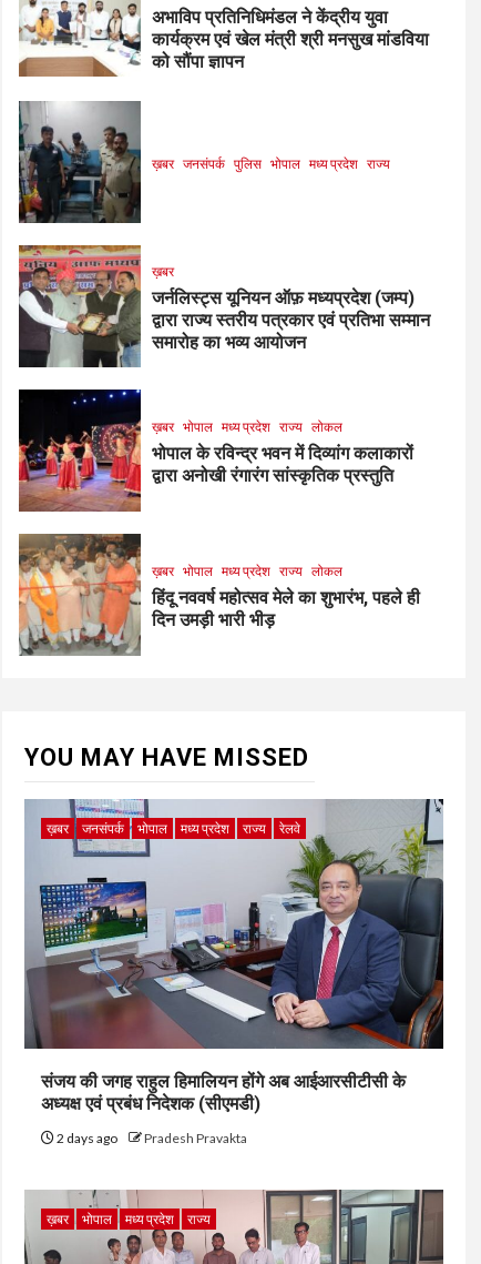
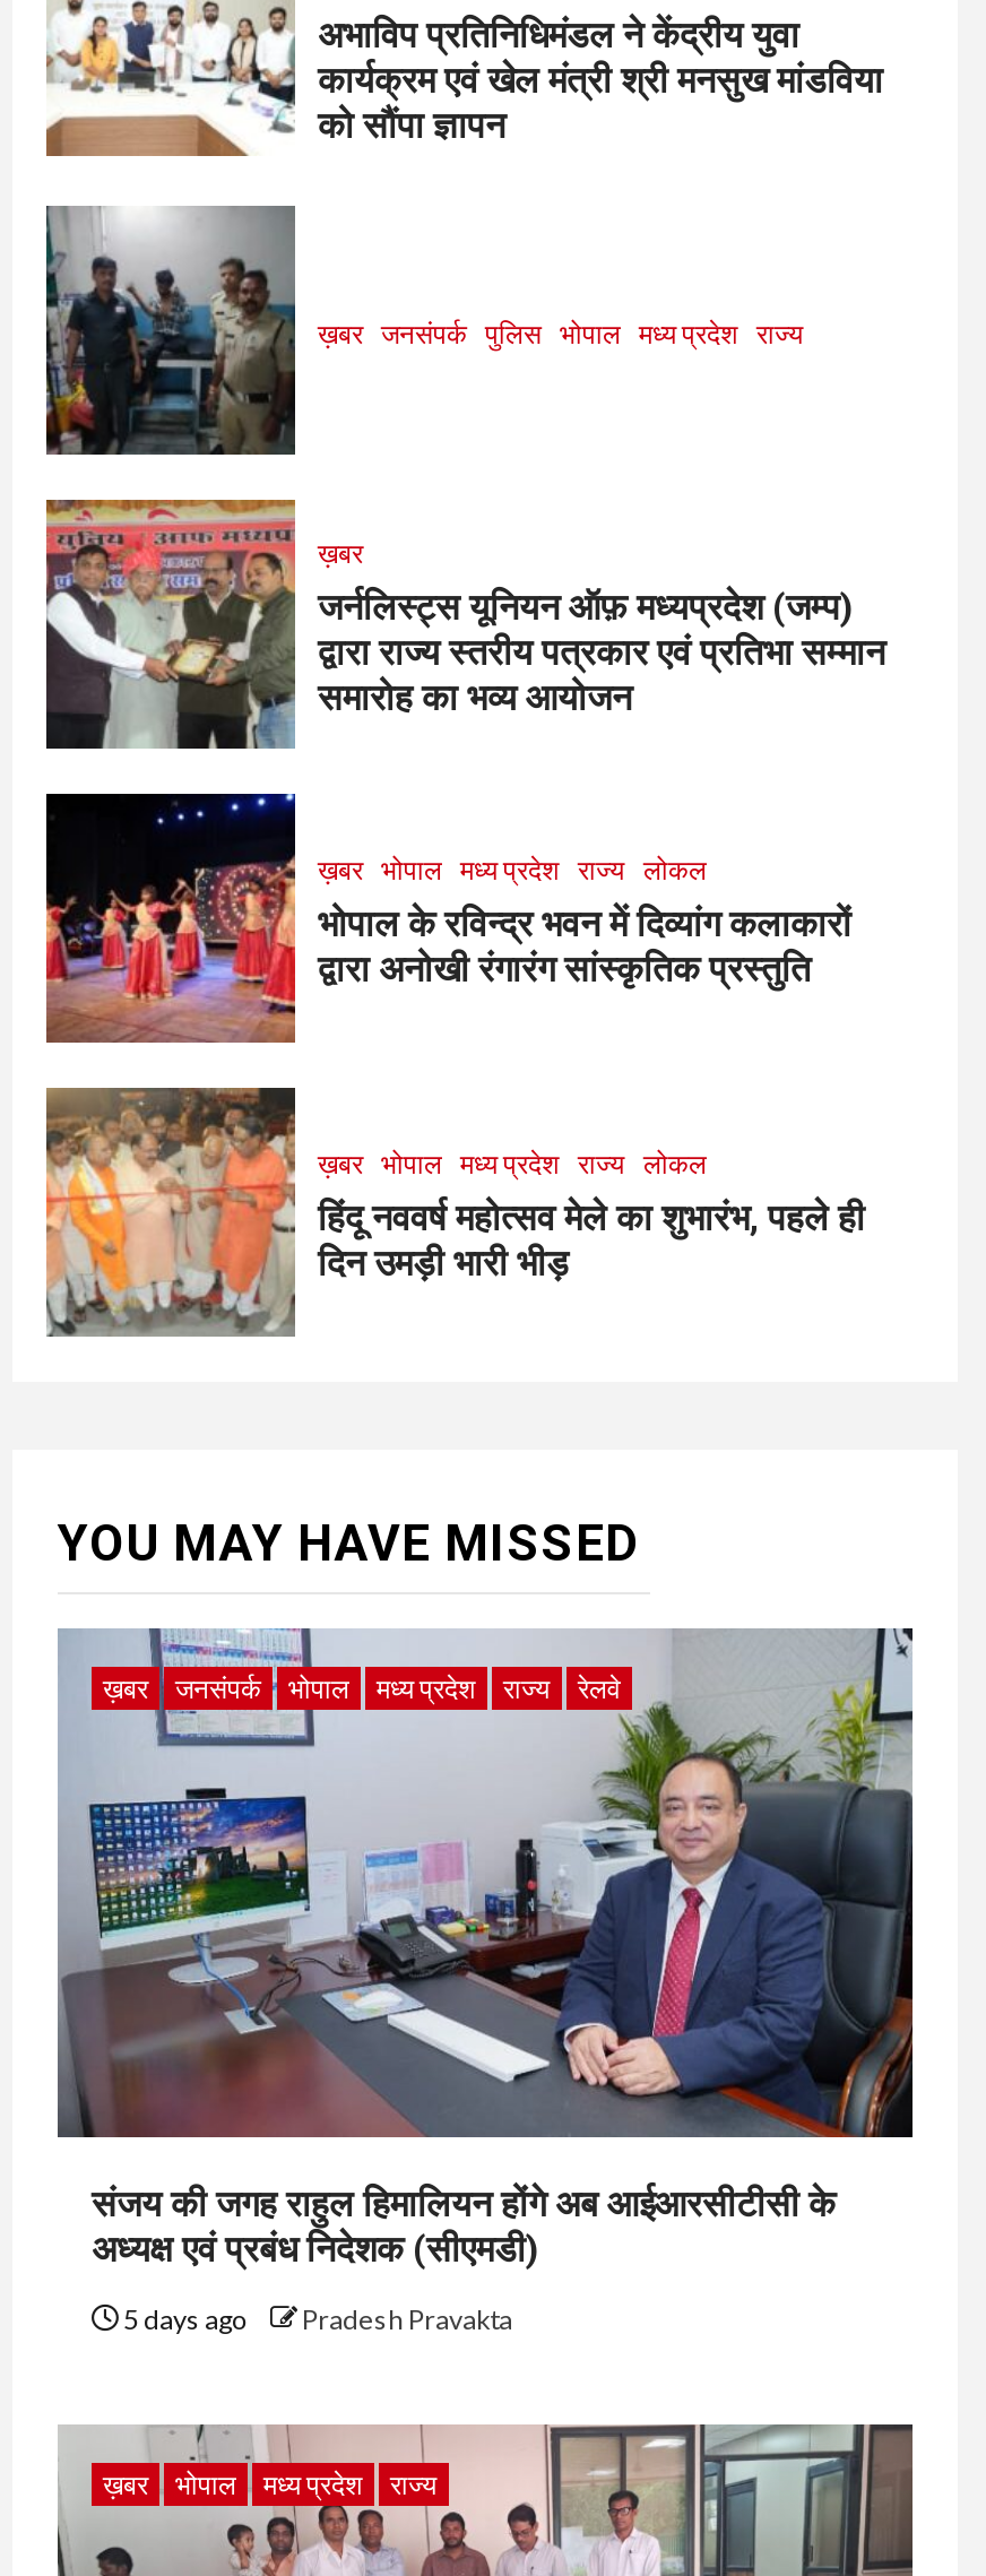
- 2 days ago Pradesh Pravakta
+ 5 days ago Pradesh Pravakta
